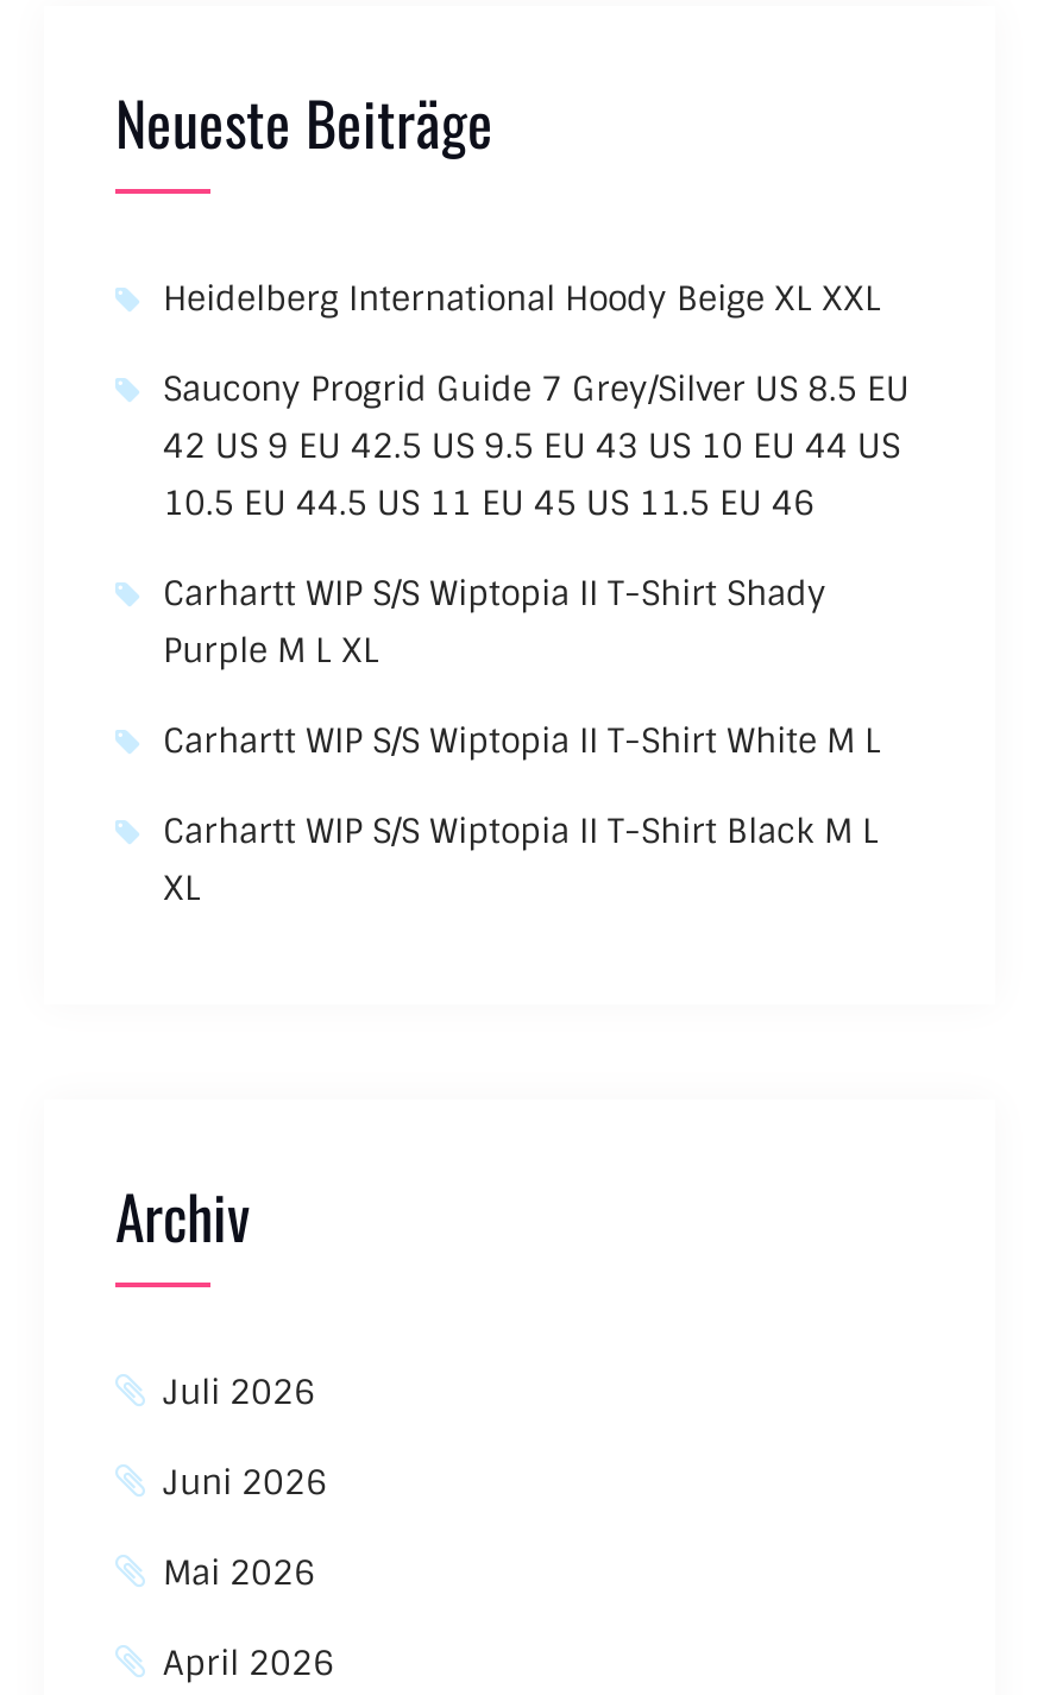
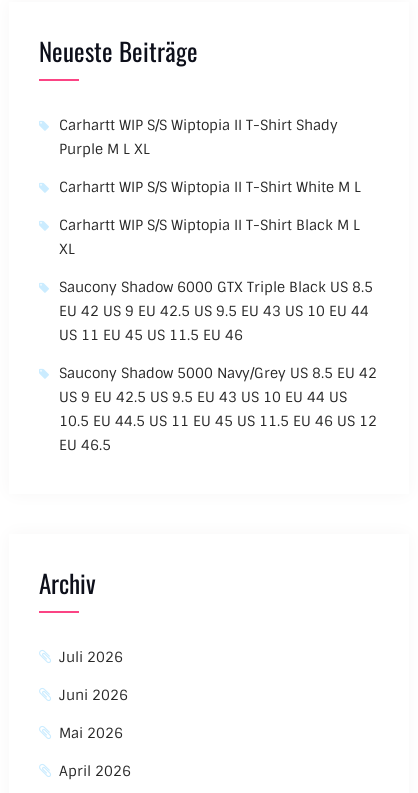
- Heidelberg International Hoody Beige XL XXL
- Saucony Progrid Guide 7 Grey/Silver US 8.5 EU
- 42 US 9 EU 42.5 US 9.5 EU 43 US 10 EU 44 US
- 10.5 EU 44.5 US 11 EU 45 US 11.5 EU 46

moved up: Carhartt WIP S/S Wiptopia II T-Shirt Shady | Purple M L XL | Carhartt WIP S/S Wiptopia II T-Shirt White M L | Carhartt WIP S/S Wiptopia II T-Shirt Black M L | XL

+ Saucony Shadow 6000 GTX Triple Black US 8.5
+ EU 42 US 9 EU 42.5 US 9.5 EU 43 US 10 EU 44
+ US 11 EU 45 US 11.5 EU 46
+ Saucony Shadow 5000 Navy/Grey US 8.5 EU 42
+ US 9 EU 42.5 US 9.5 EU 43 US 10 EU 44 US
+ 10.5 EU 44.5 US 11 EU 45 US 11.5 EU 46 US 12
+ EU 46.5
